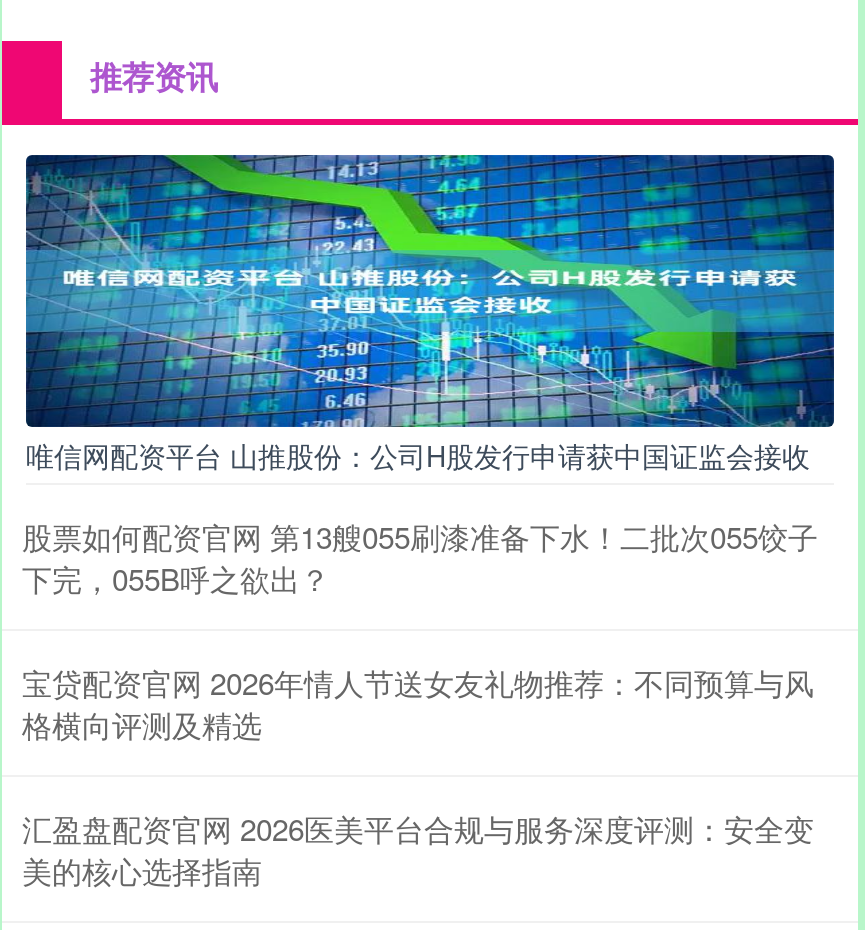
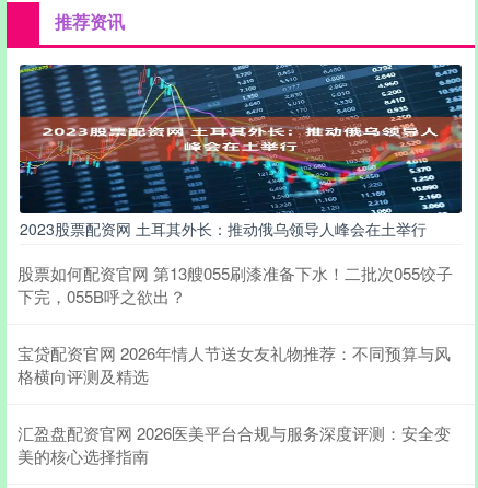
- [image]
- 唯信网配资平台 山推股份：公司H股发行申请获中国证监会接收
+ [image]
+ 2023股票配资网 土耳其外长：推动俄乌领导人峰会在土举行
